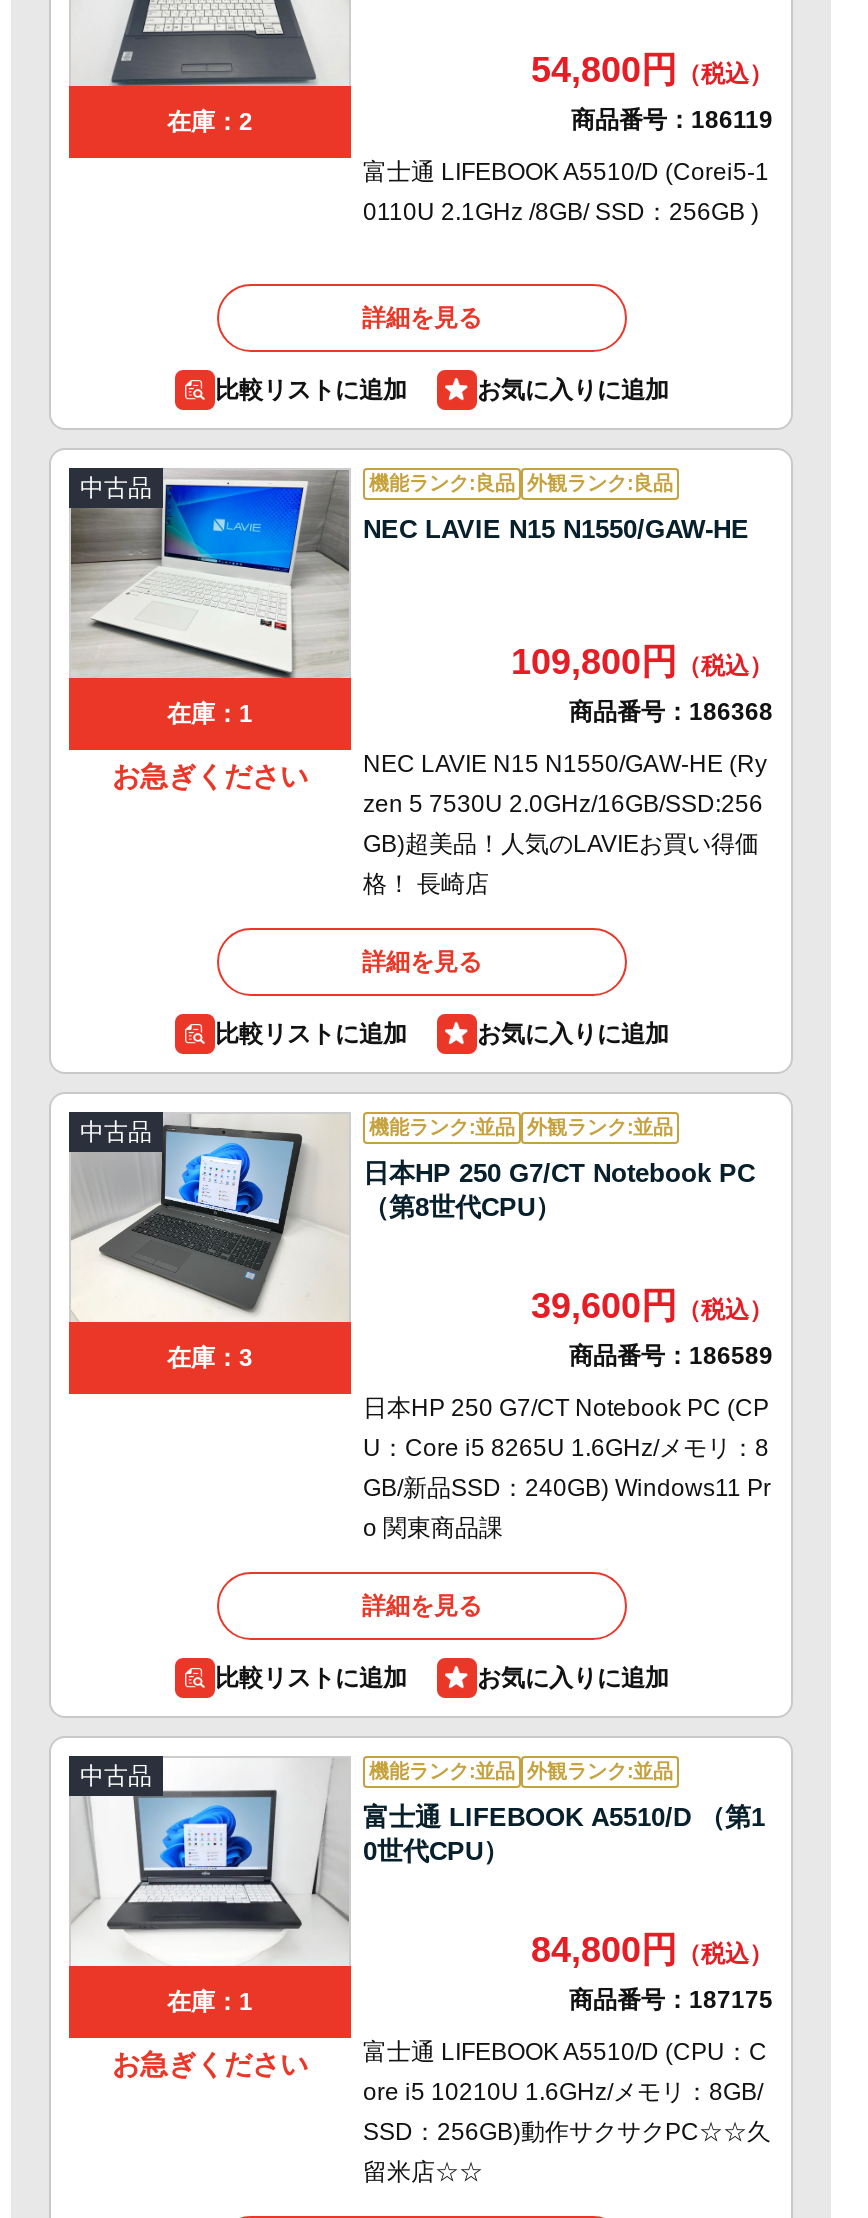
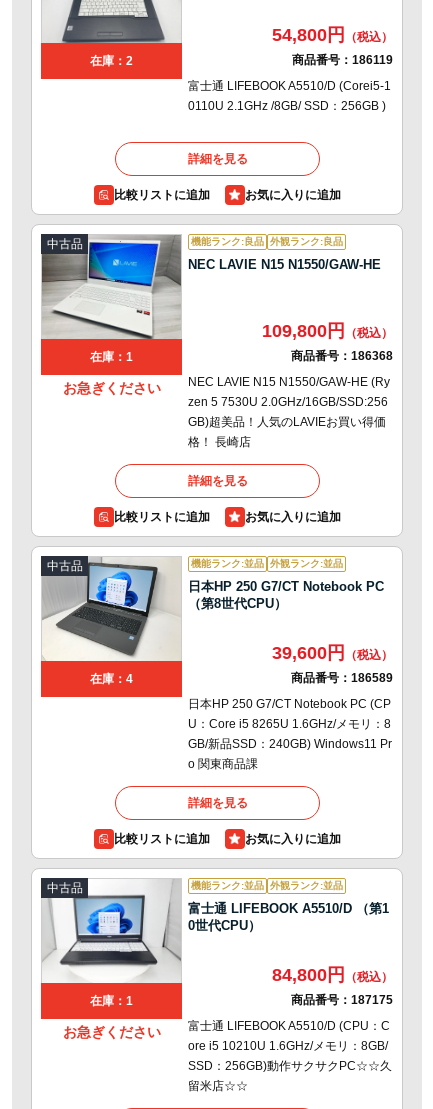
- 在庫：3
+ 在庫：4
